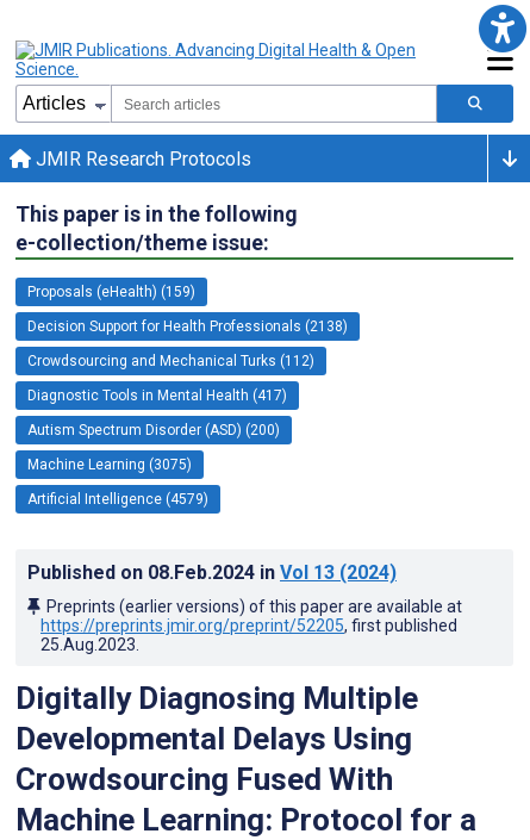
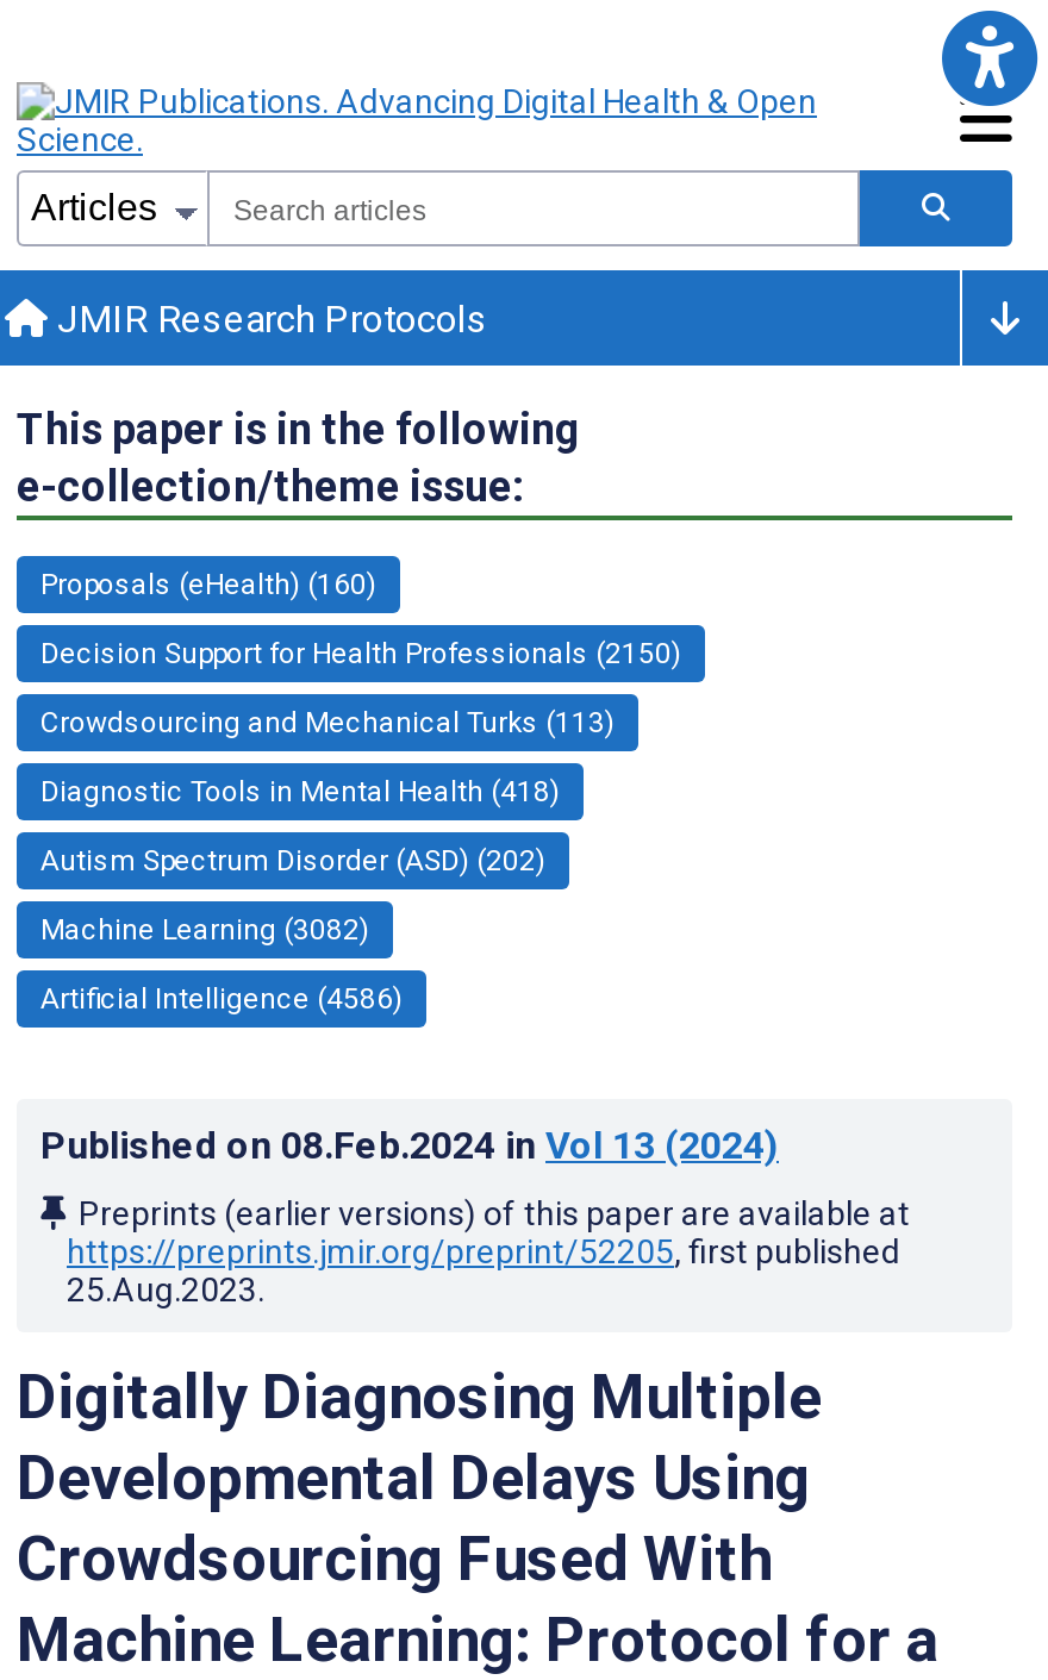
- Proposals (eHealth) (159)
+ Proposals (eHealth) (160)

- Decision Support for Health Professionals (2138)
+ Decision Support for Health Professionals (2150)

- Crowdsourcing and Mechanical Turks (112)
+ Crowdsourcing and Mechanical Turks (113)

- Diagnostic Tools in Mental Health (417)
+ Diagnostic Tools in Mental Health (418)

- Autism Spectrum Disorder (ASD) (200)
+ Autism Spectrum Disorder (ASD) (202)

- Machine Learning (3075)
+ Machine Learning (3082)

- Artificial Intelligence (4579)
+ Artificial Intelligence (4586)
